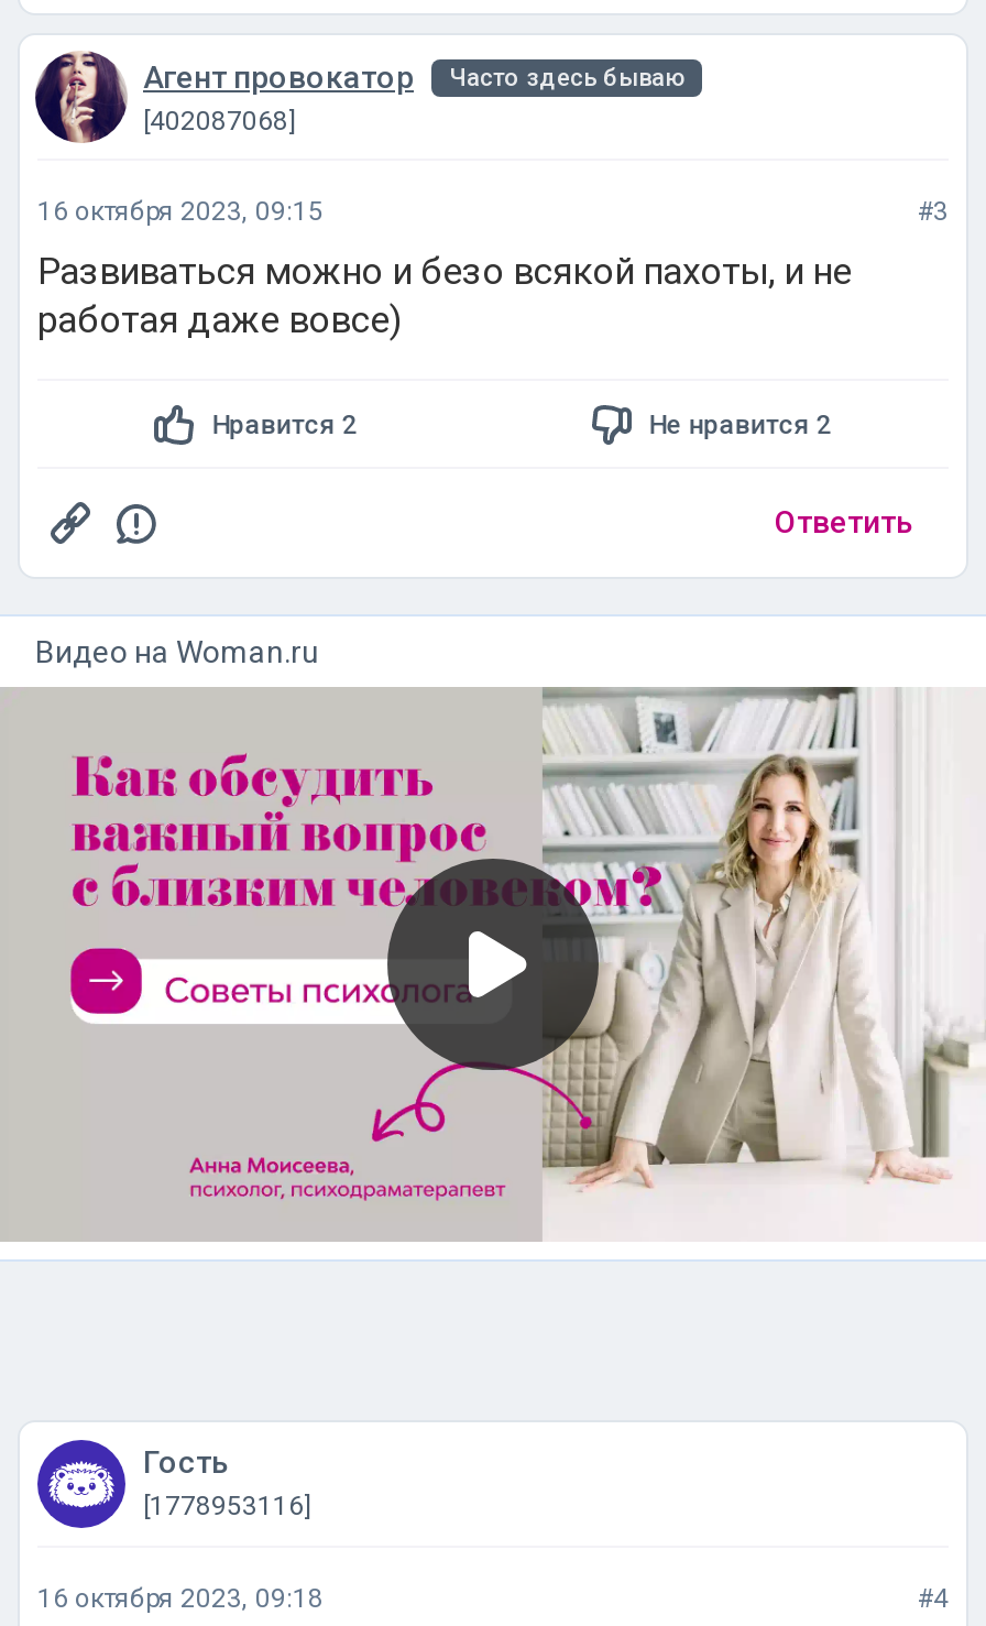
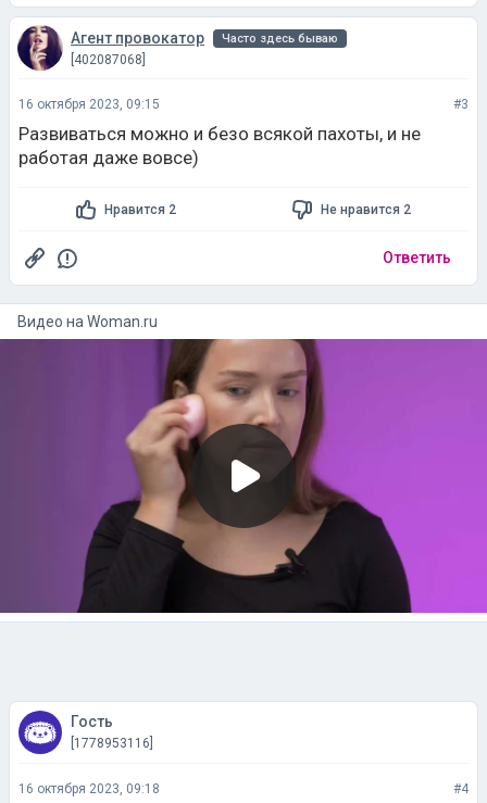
- [image]
+ [image]
